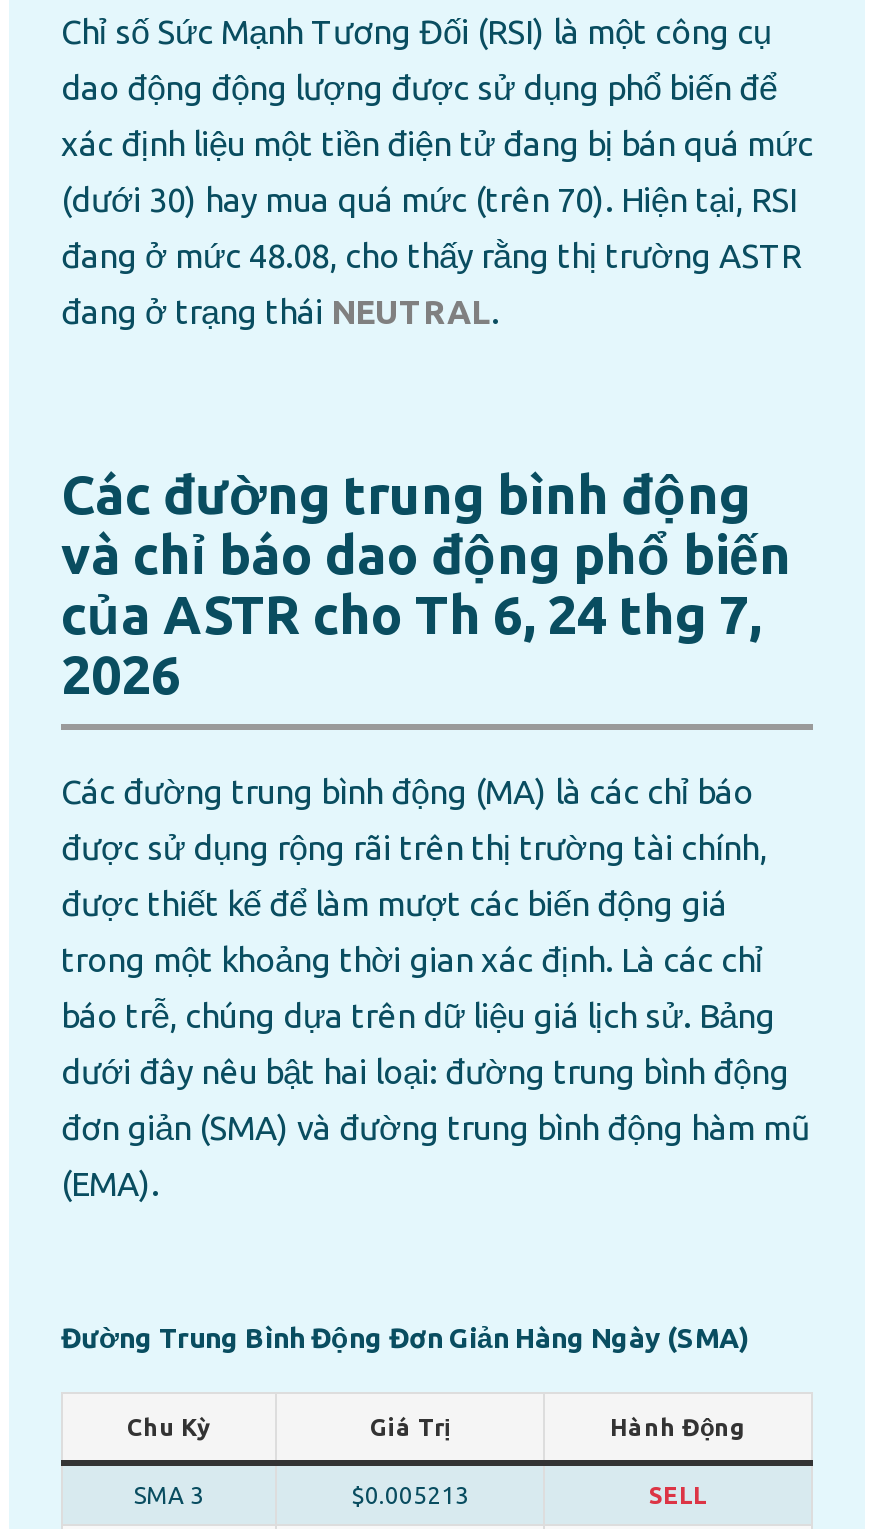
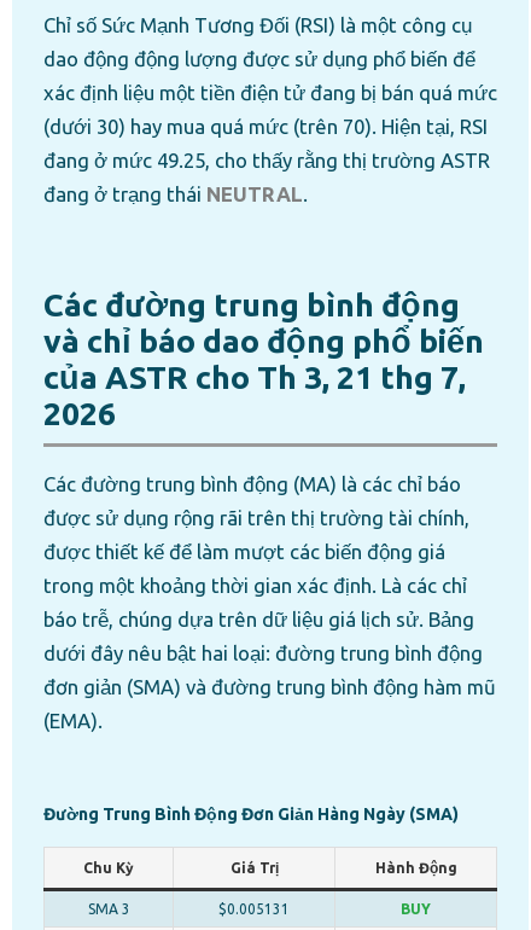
- đang ở mức 48.08, cho thấy rằng thị trường ASTR
+ đang ở mức 49.25, cho thấy rằng thị trường ASTR

- của ASTR cho Th 6, 24 thg 7,
+ của ASTR cho Th 3, 21 thg 7,

- $0.005213
- SELL
+ $0.005131
+ BUY
